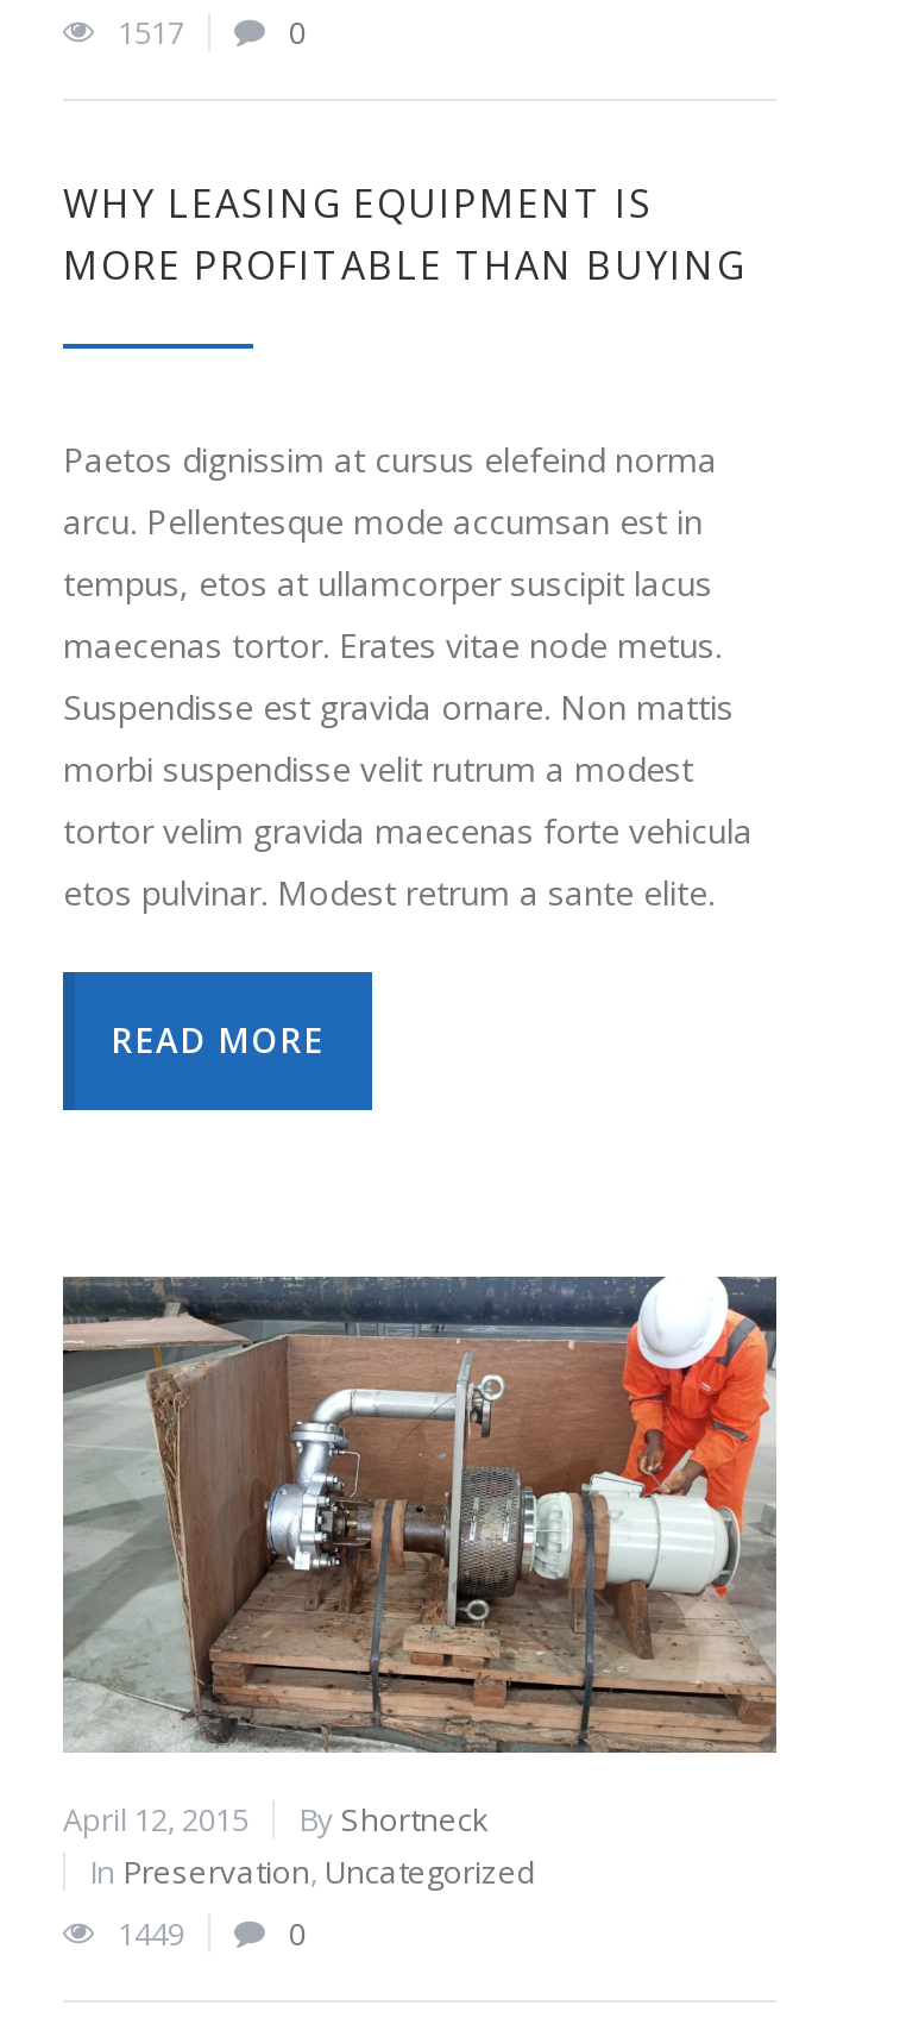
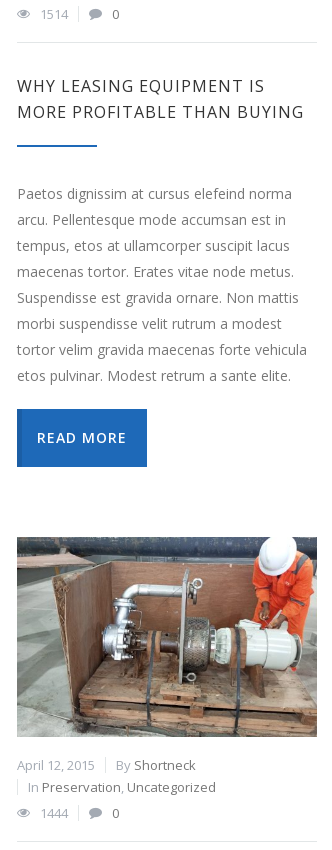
- 1517
+ 1514

- 1449
+ 1444
